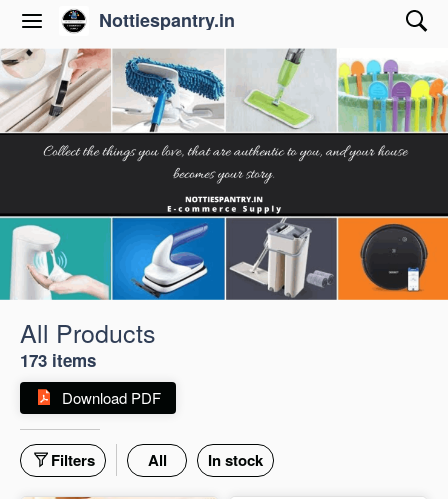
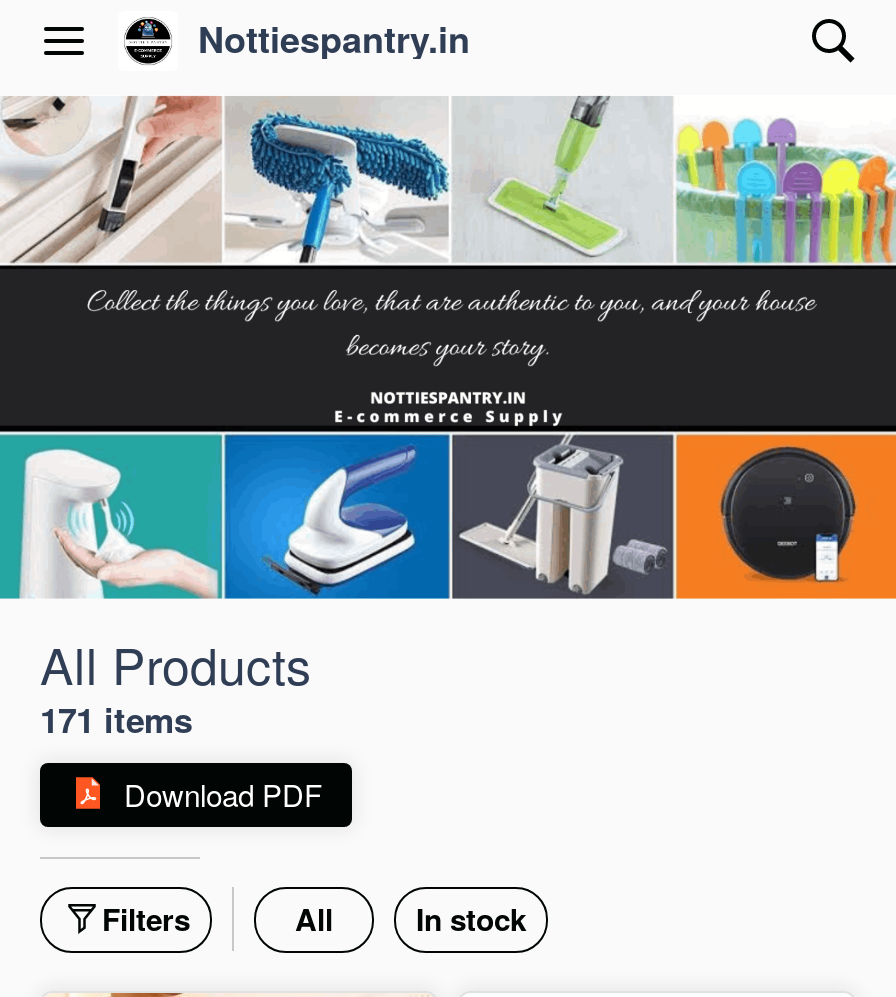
- 173 items
+ 171 items
